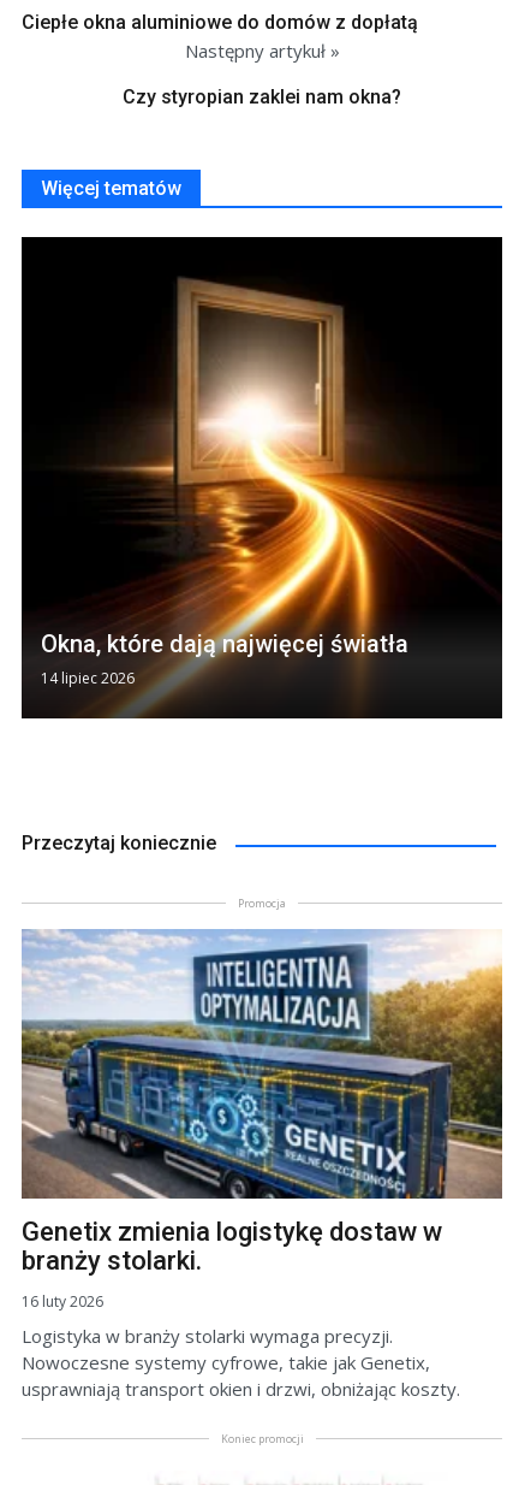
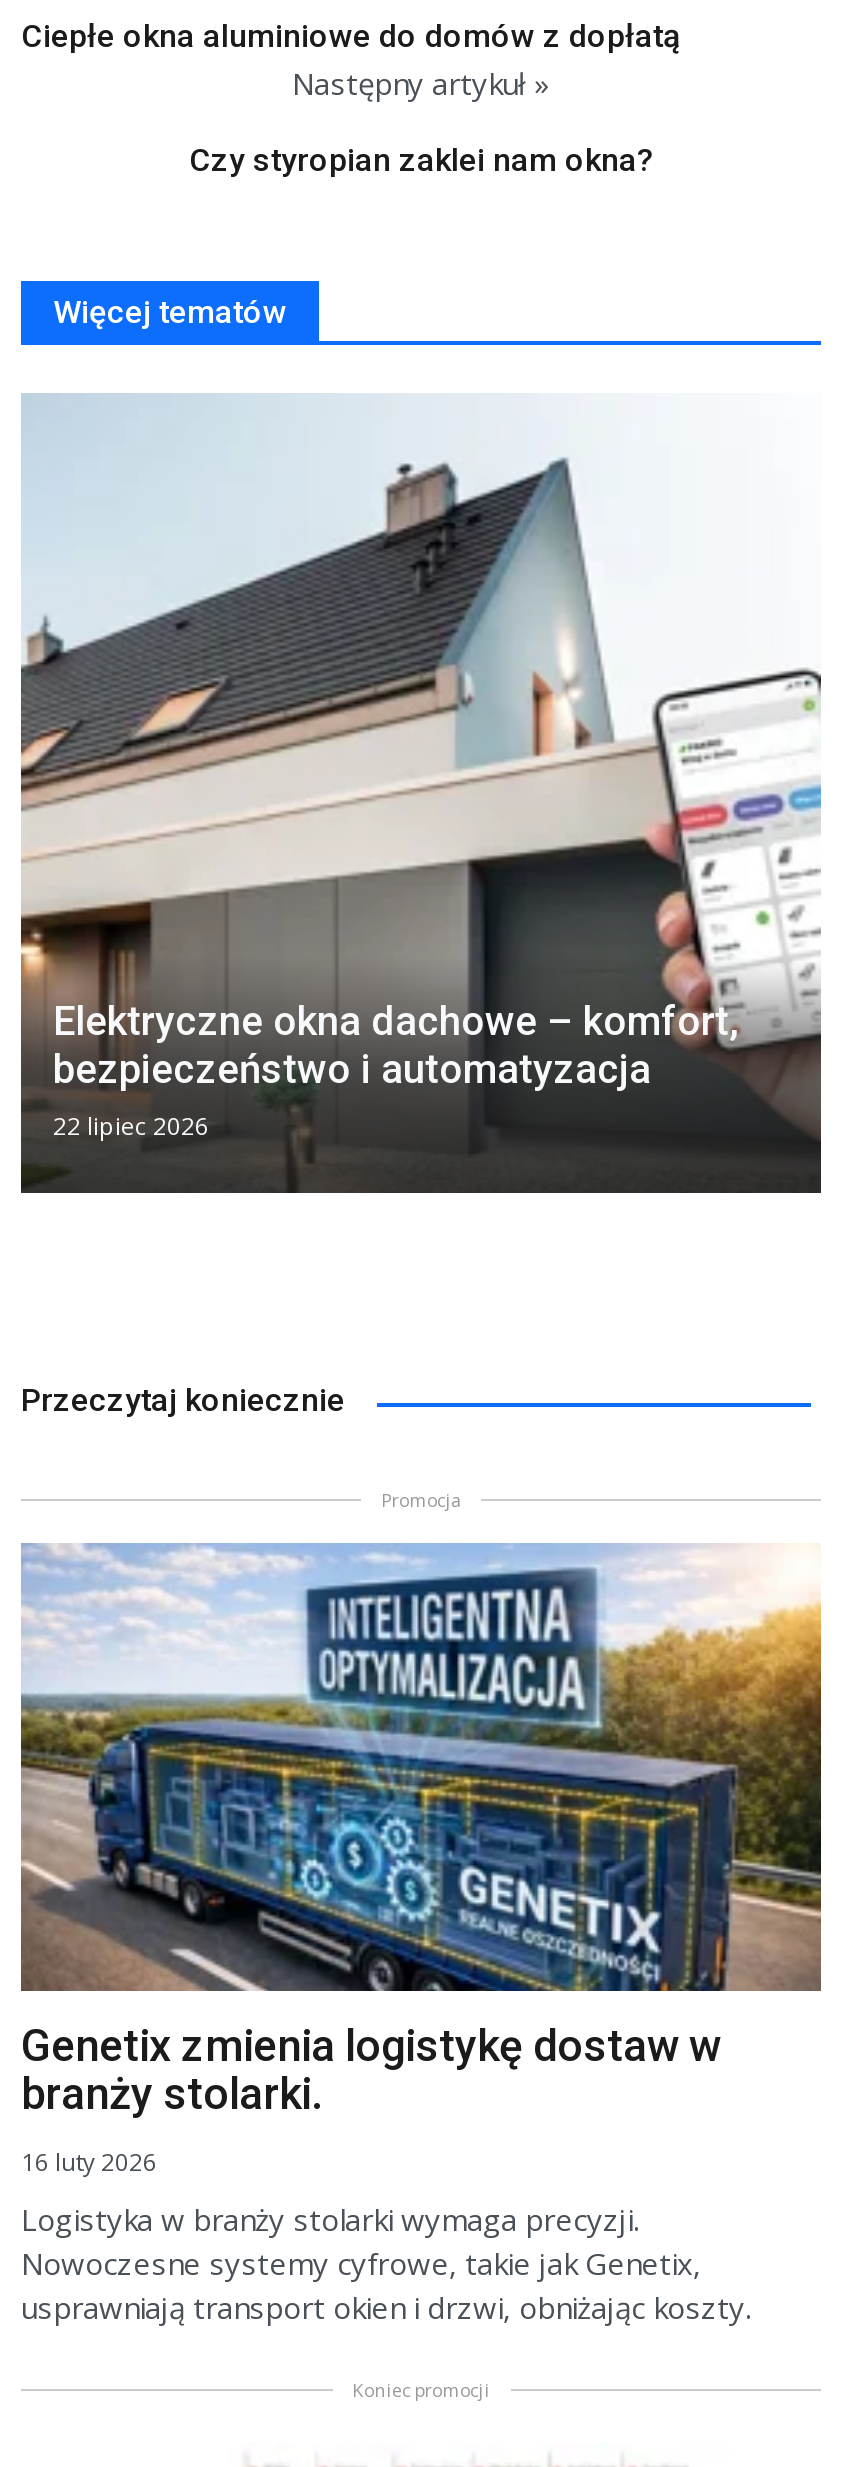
- [image]
- Okna, które dają najwięcej światła
- 14 lipiec 2026
+ [image]
+ Elektryczne okna dachowe – komfort,
+ bezpieczeństwo i automatyzacja
+ 22 lipiec 2026
